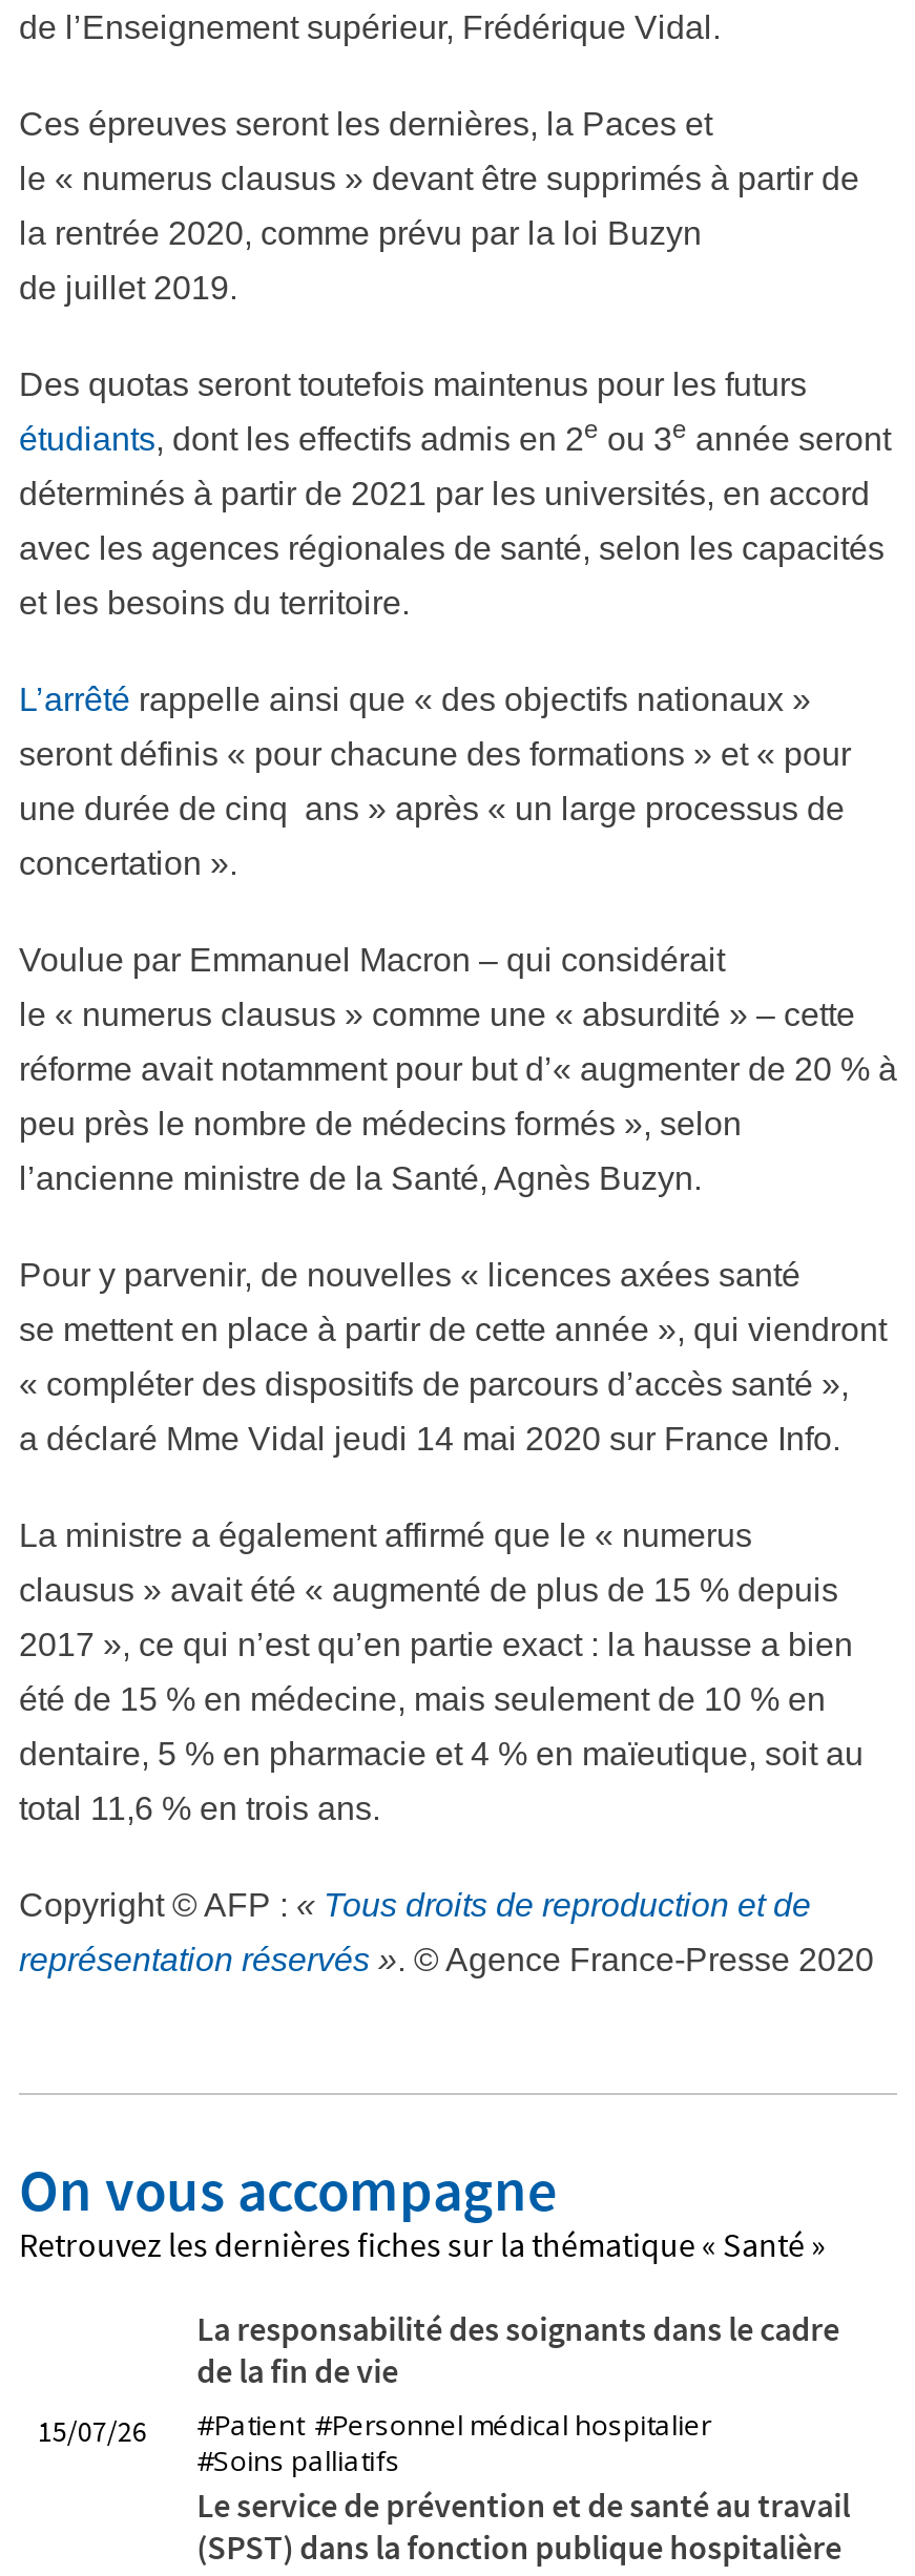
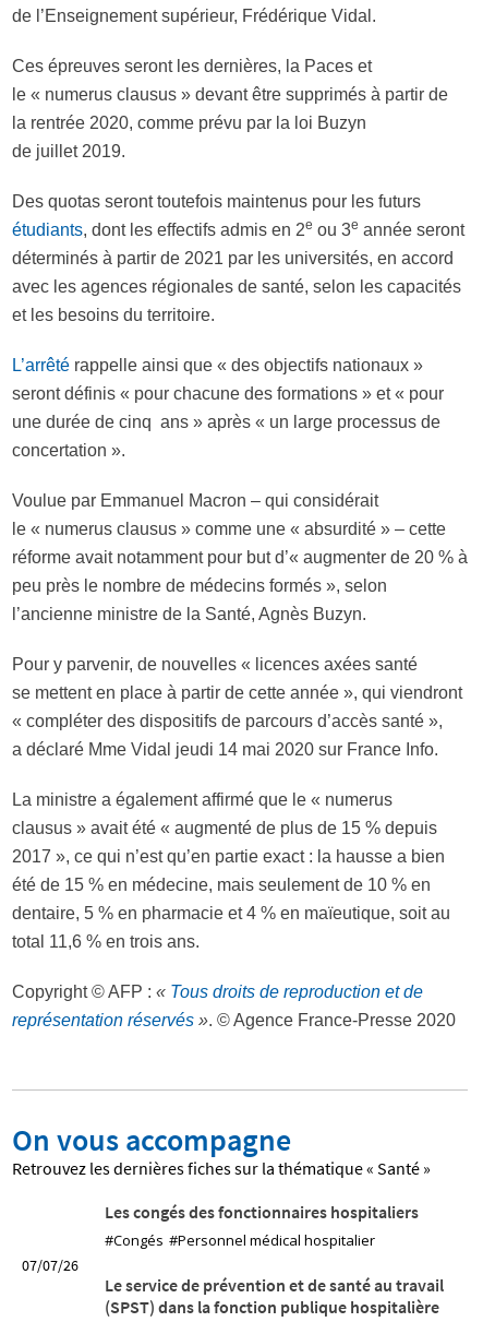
- La responsabilité des soignants dans le cadre
- de la fin de vie
- #Patient #Personnel médical hospitalier
- #Soins palliatifs
+ Les congés des fonctionnaires hospitaliers
+ #Congés #Personnel médical hospitalier

- 15/07/26
+ 07/07/26
